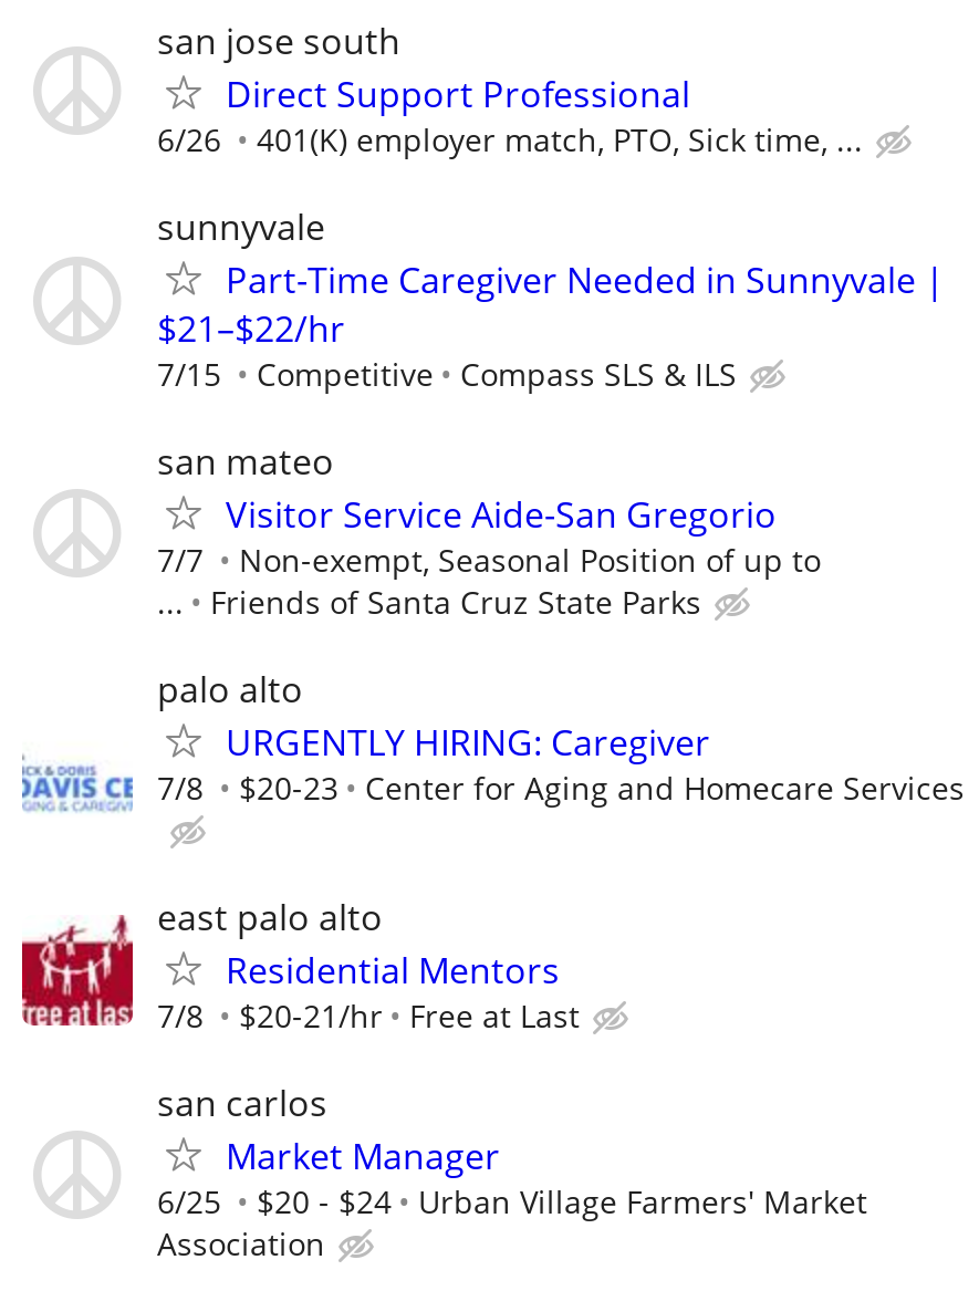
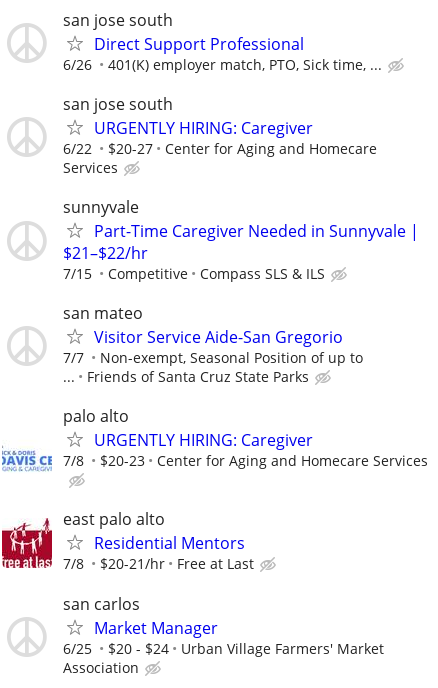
+ san jose south
+ URGENTLY HIRING: Caregiver
+ 6/22
+ $20-27
+ Center for Aging and Homecare
+ Services
